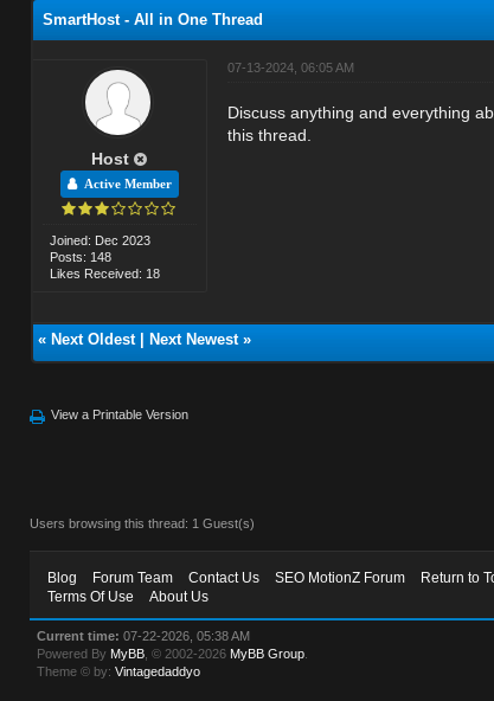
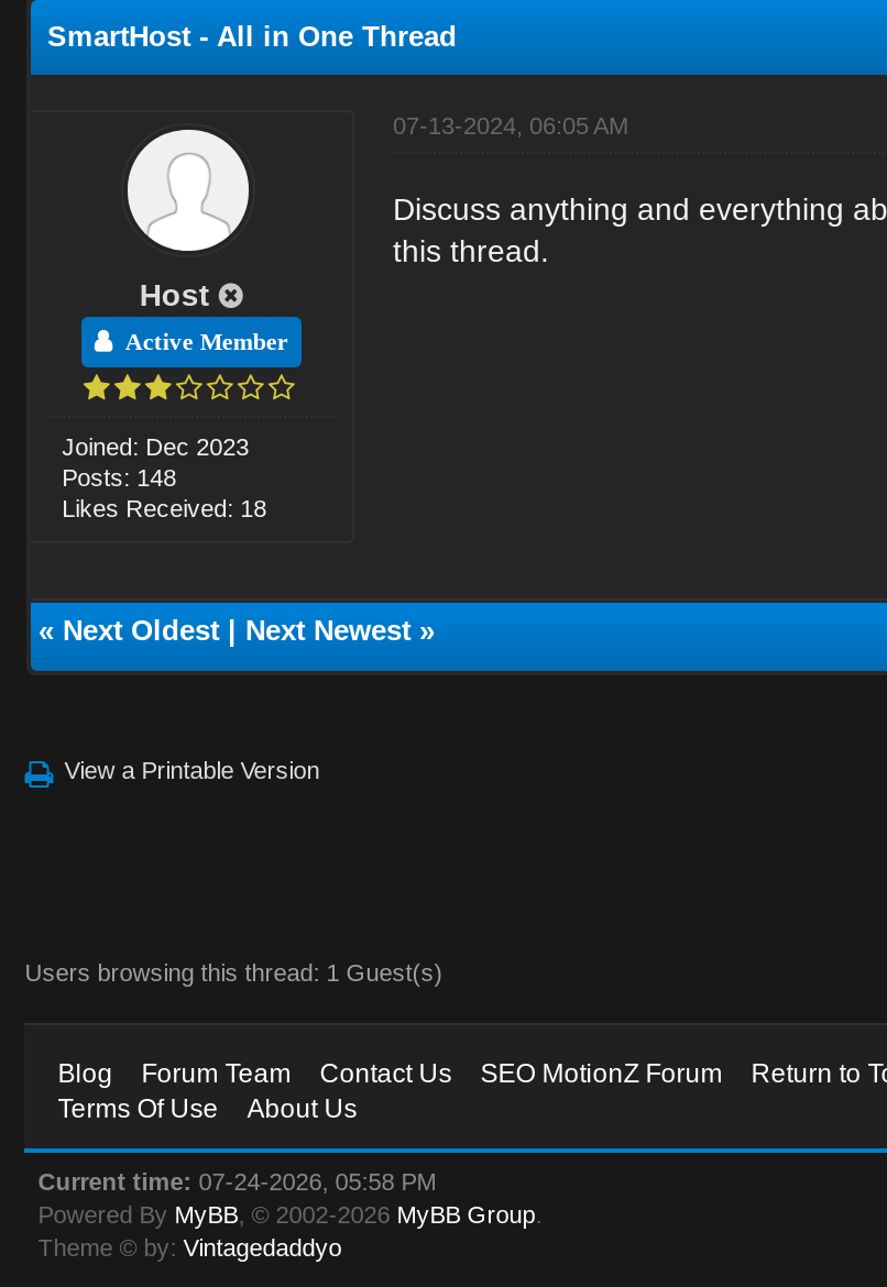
- Current time: 07-22-2026, 05:38 AM
+ Current time: 07-24-2026, 05:58 PM
